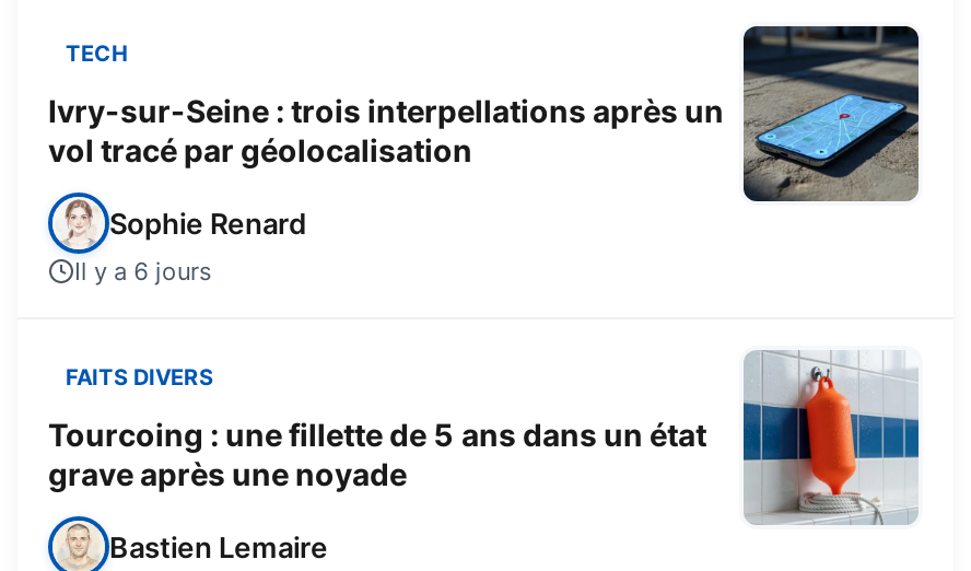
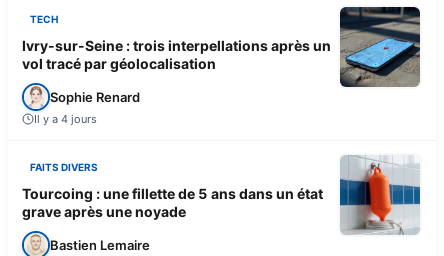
- Il y a 6 jours
+ Il y a 4 jours
